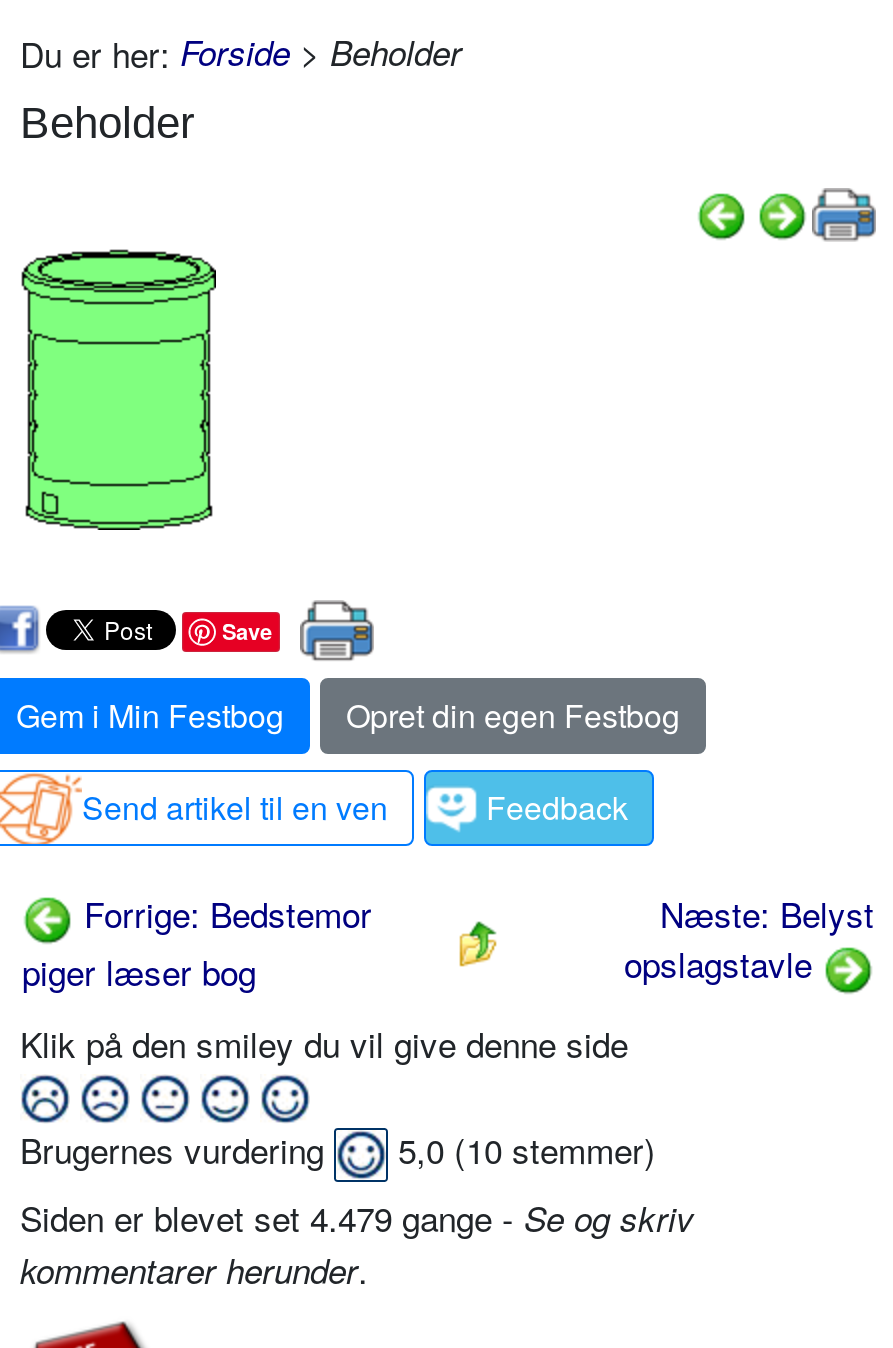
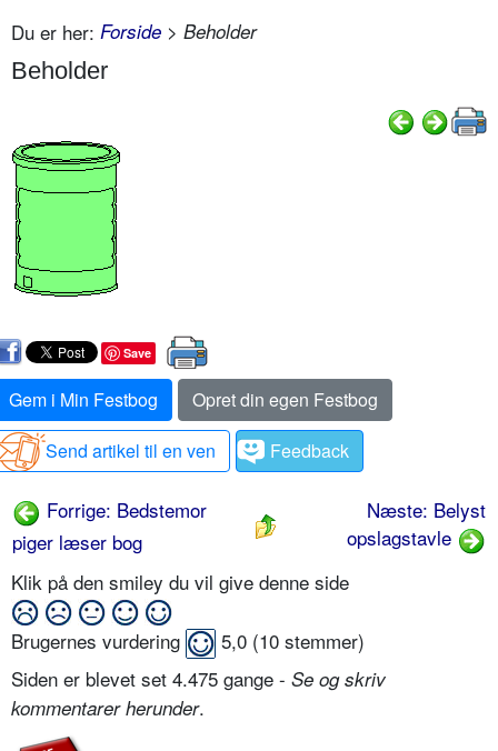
- Siden er blevet set 4.479 gange - Se og skriv
+ Siden er blevet set 4.475 gange - Se og skriv
